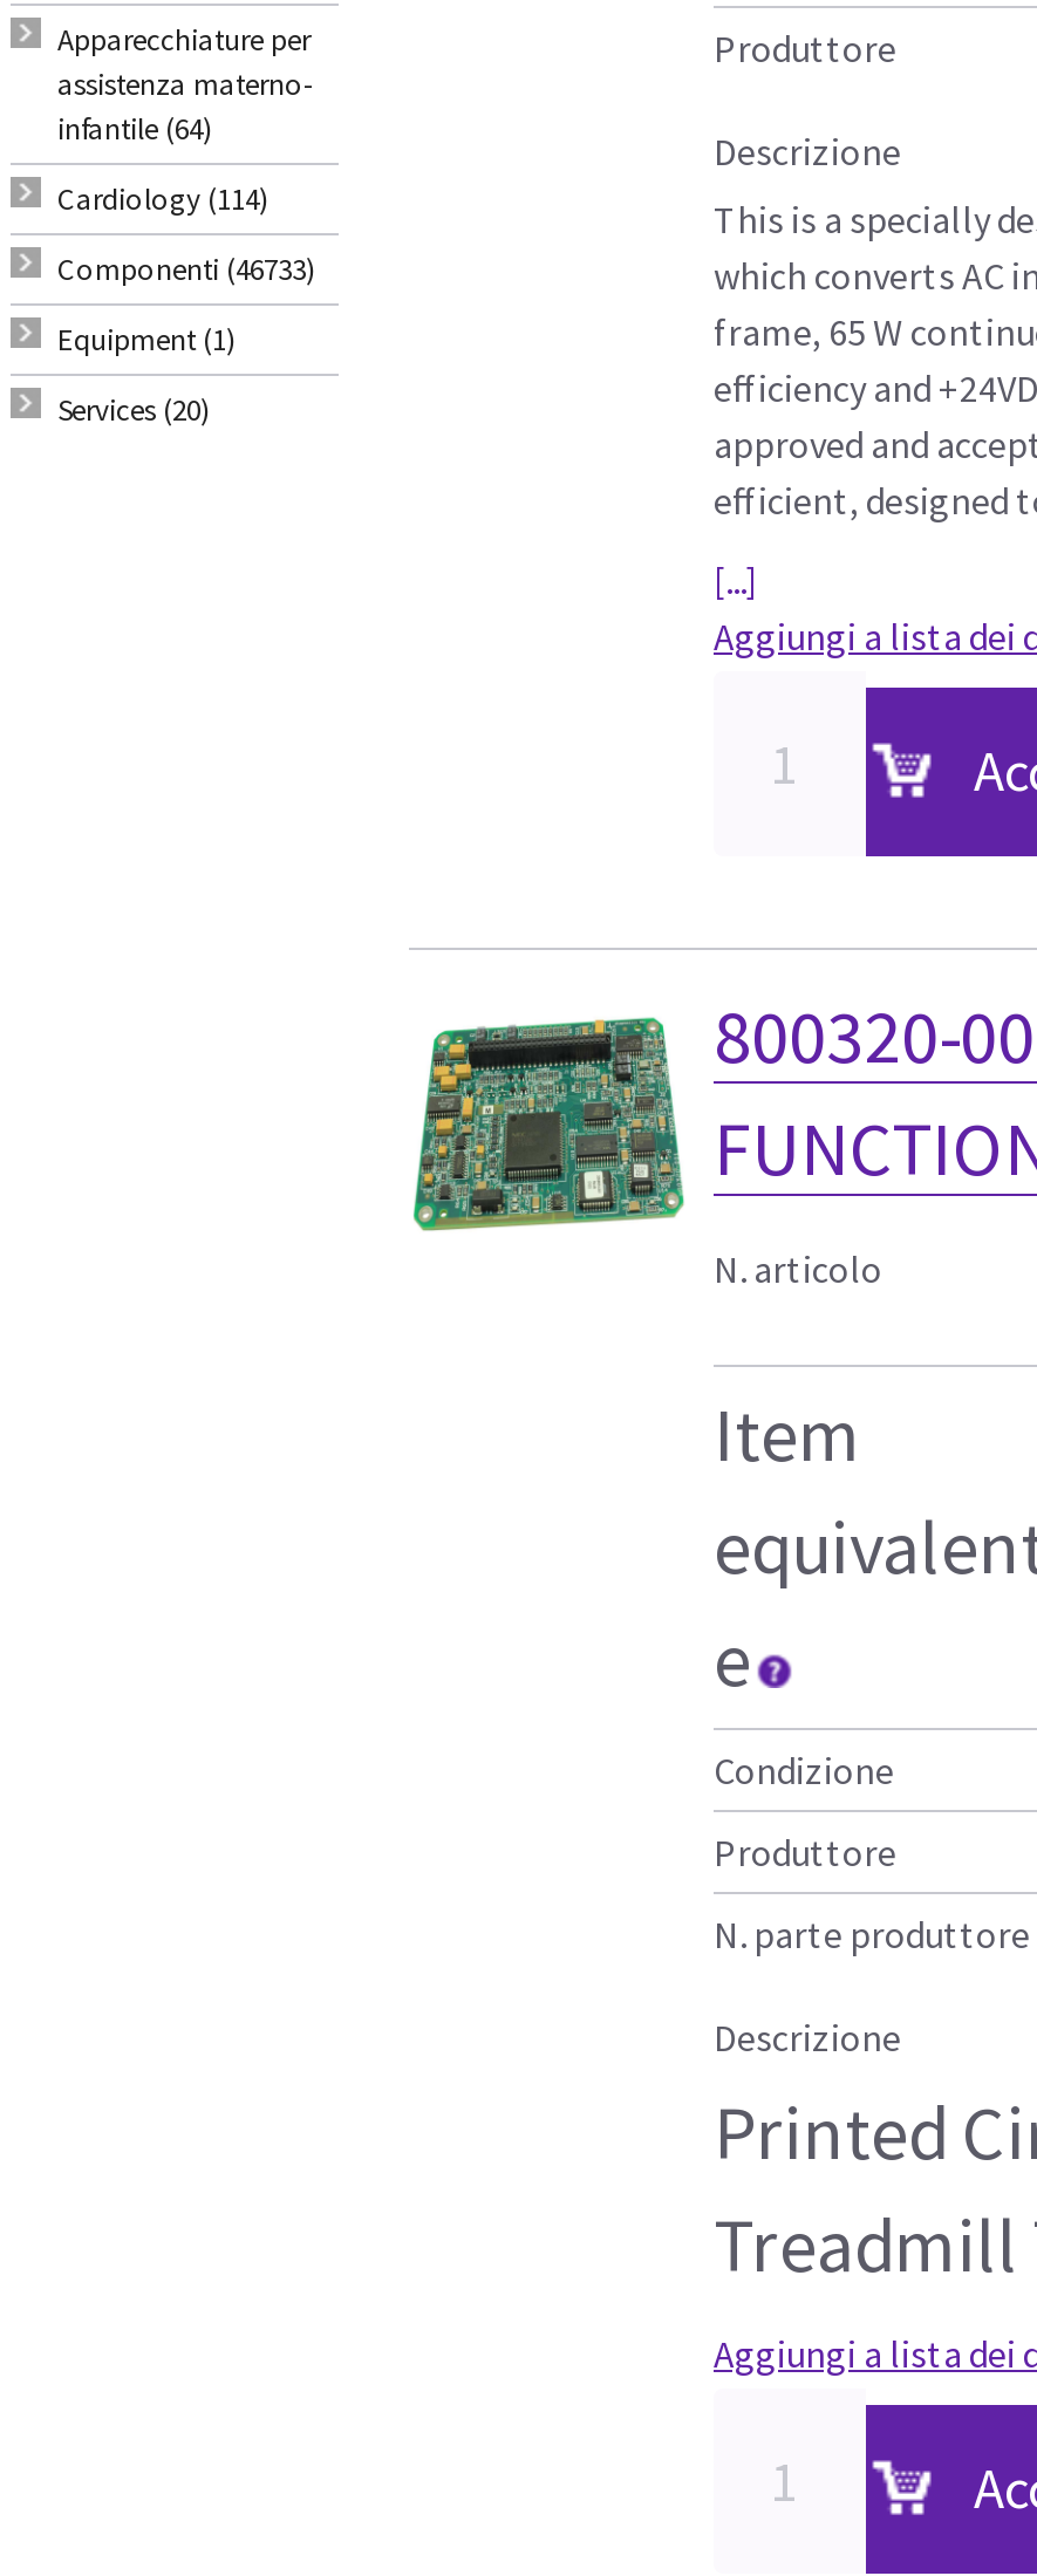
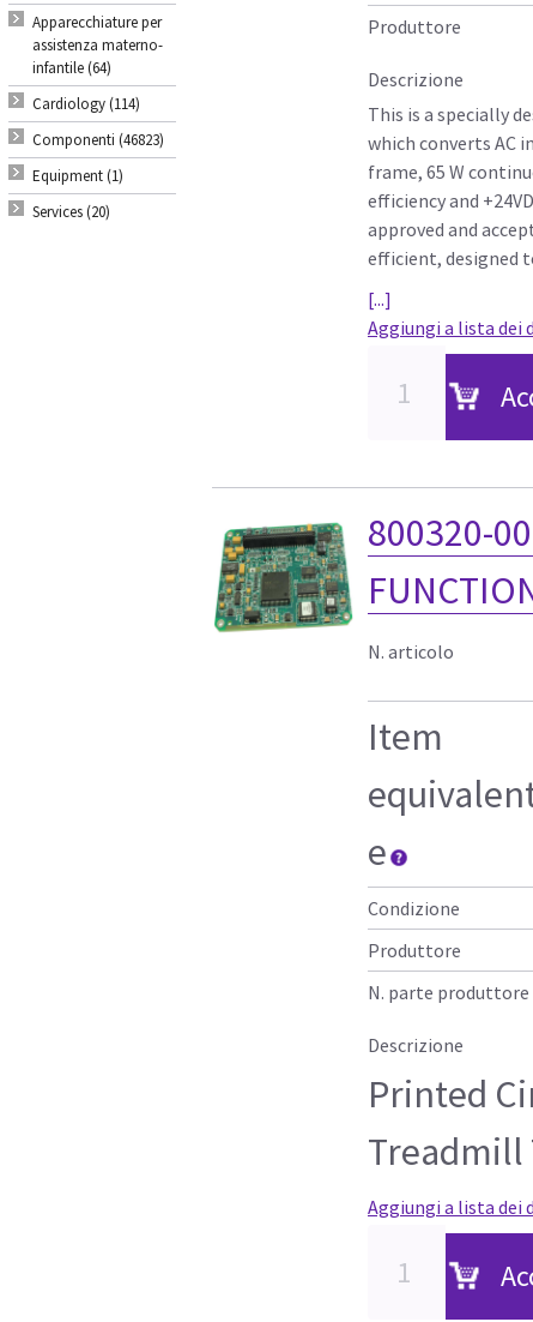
- Componenti (46733)
+ Componenti (46823)
